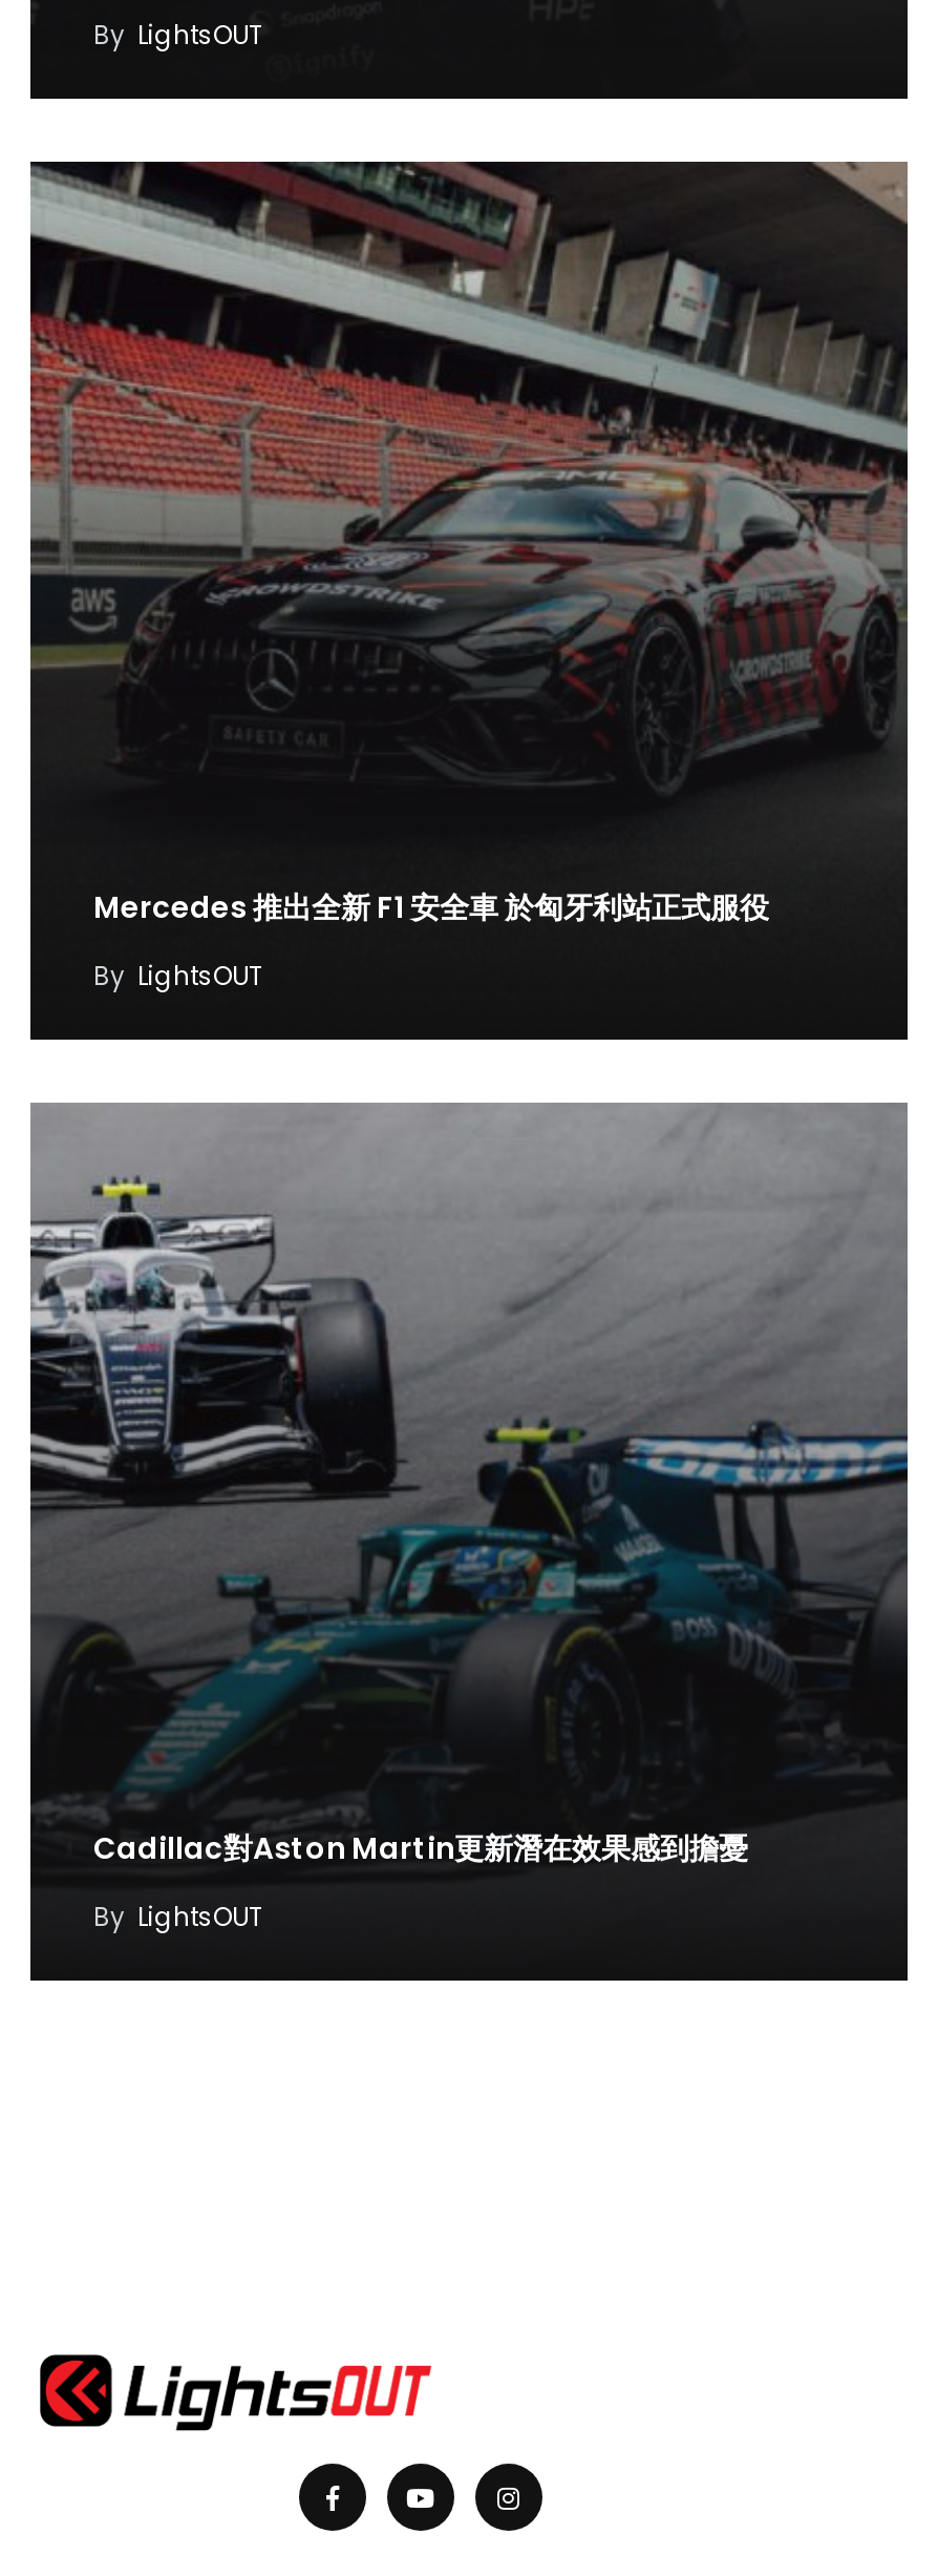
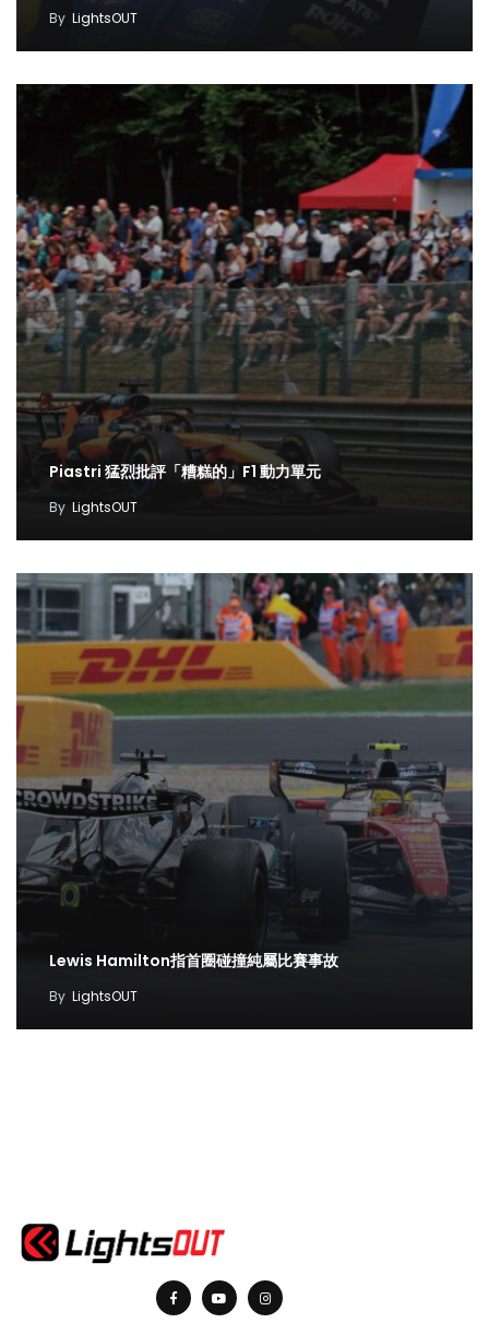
- [image]
- Mercedes 推出全新 F1 安全車 於匈牙利站正式服役
+ [image]
+ Piastri 猛烈批評「糟糕的」F1 動力單元

- [image]
- Cadillac對Aston Martin更新潛在效果感到擔憂
+ [image]
+ Lewis Hamilton指首圈碰撞純屬比賽事故
